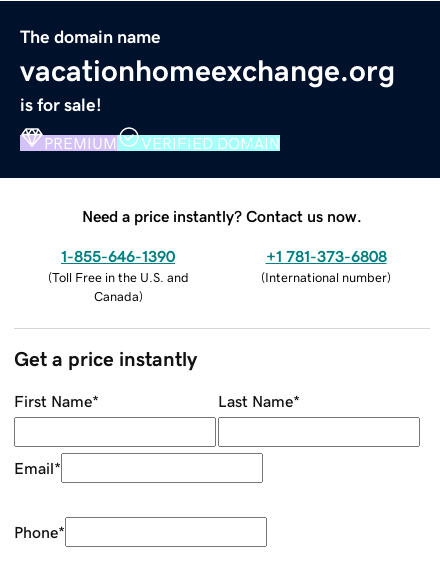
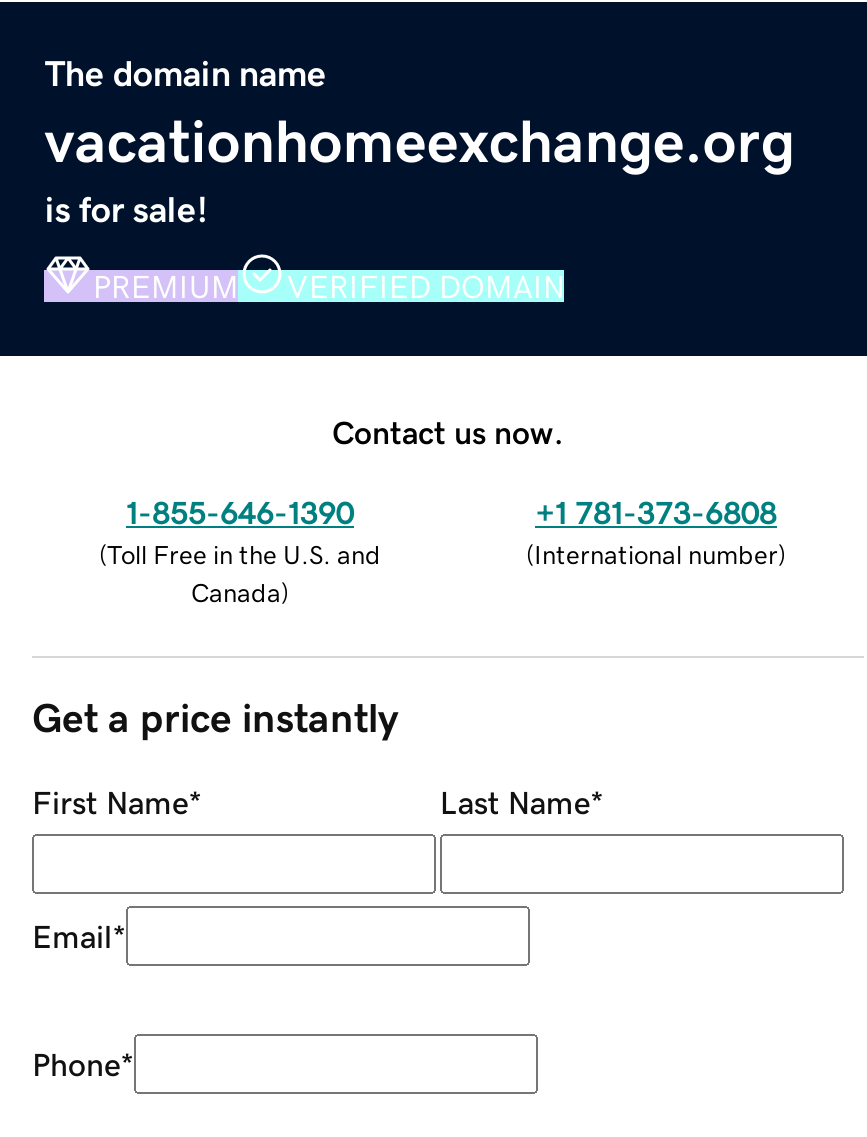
- Need a price instantly? Contact us now.
+ Contact us now.
